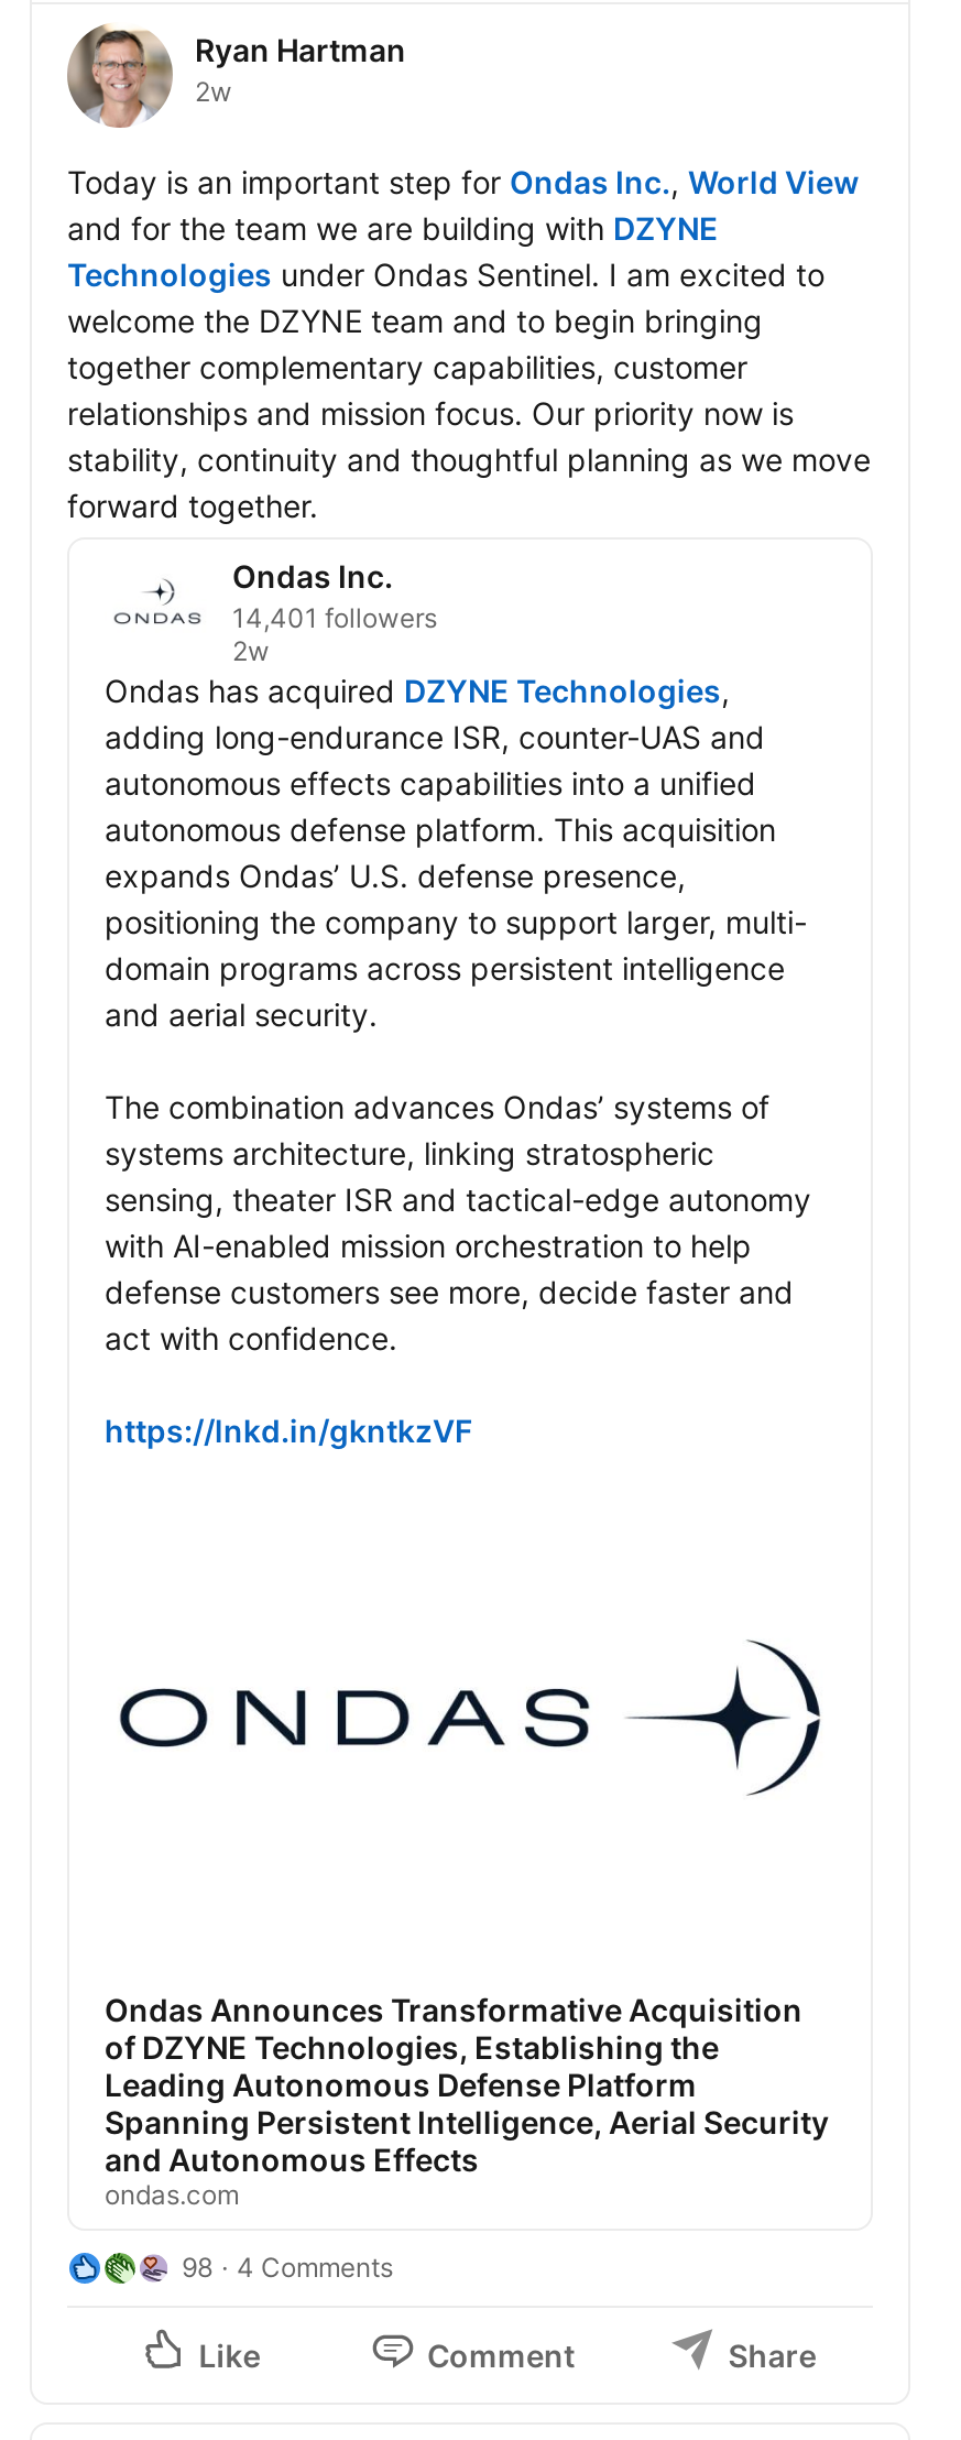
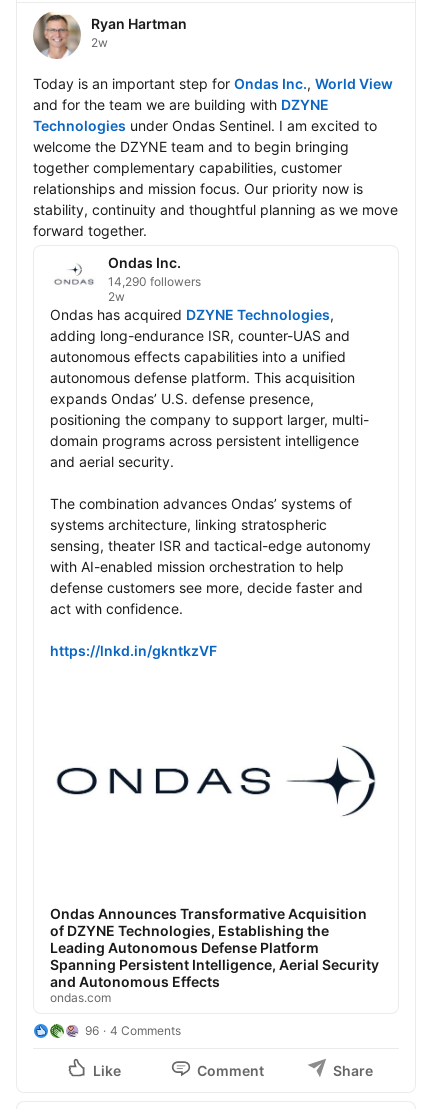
- 14,401 followers
+ 14,290 followers

- 98 4 Comments
+ 96 4 Comments
